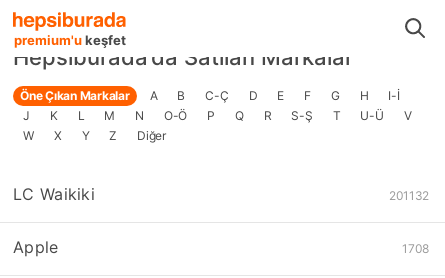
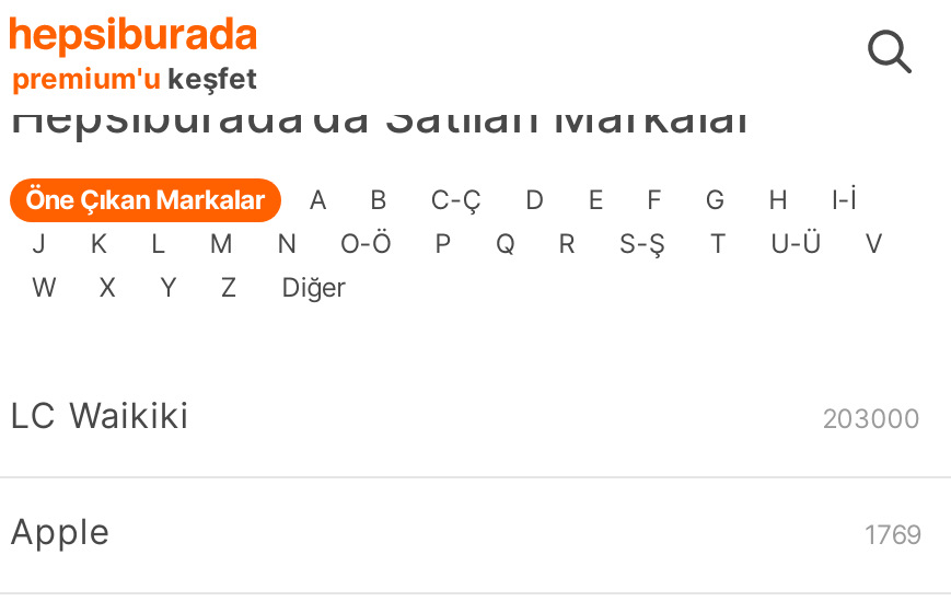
- 201132
+ 203000

- 1708
+ 1769
